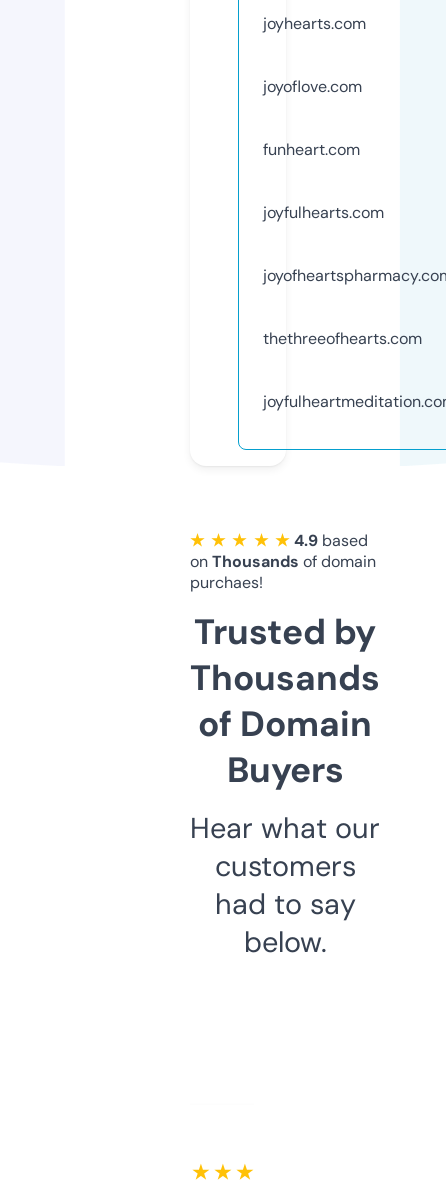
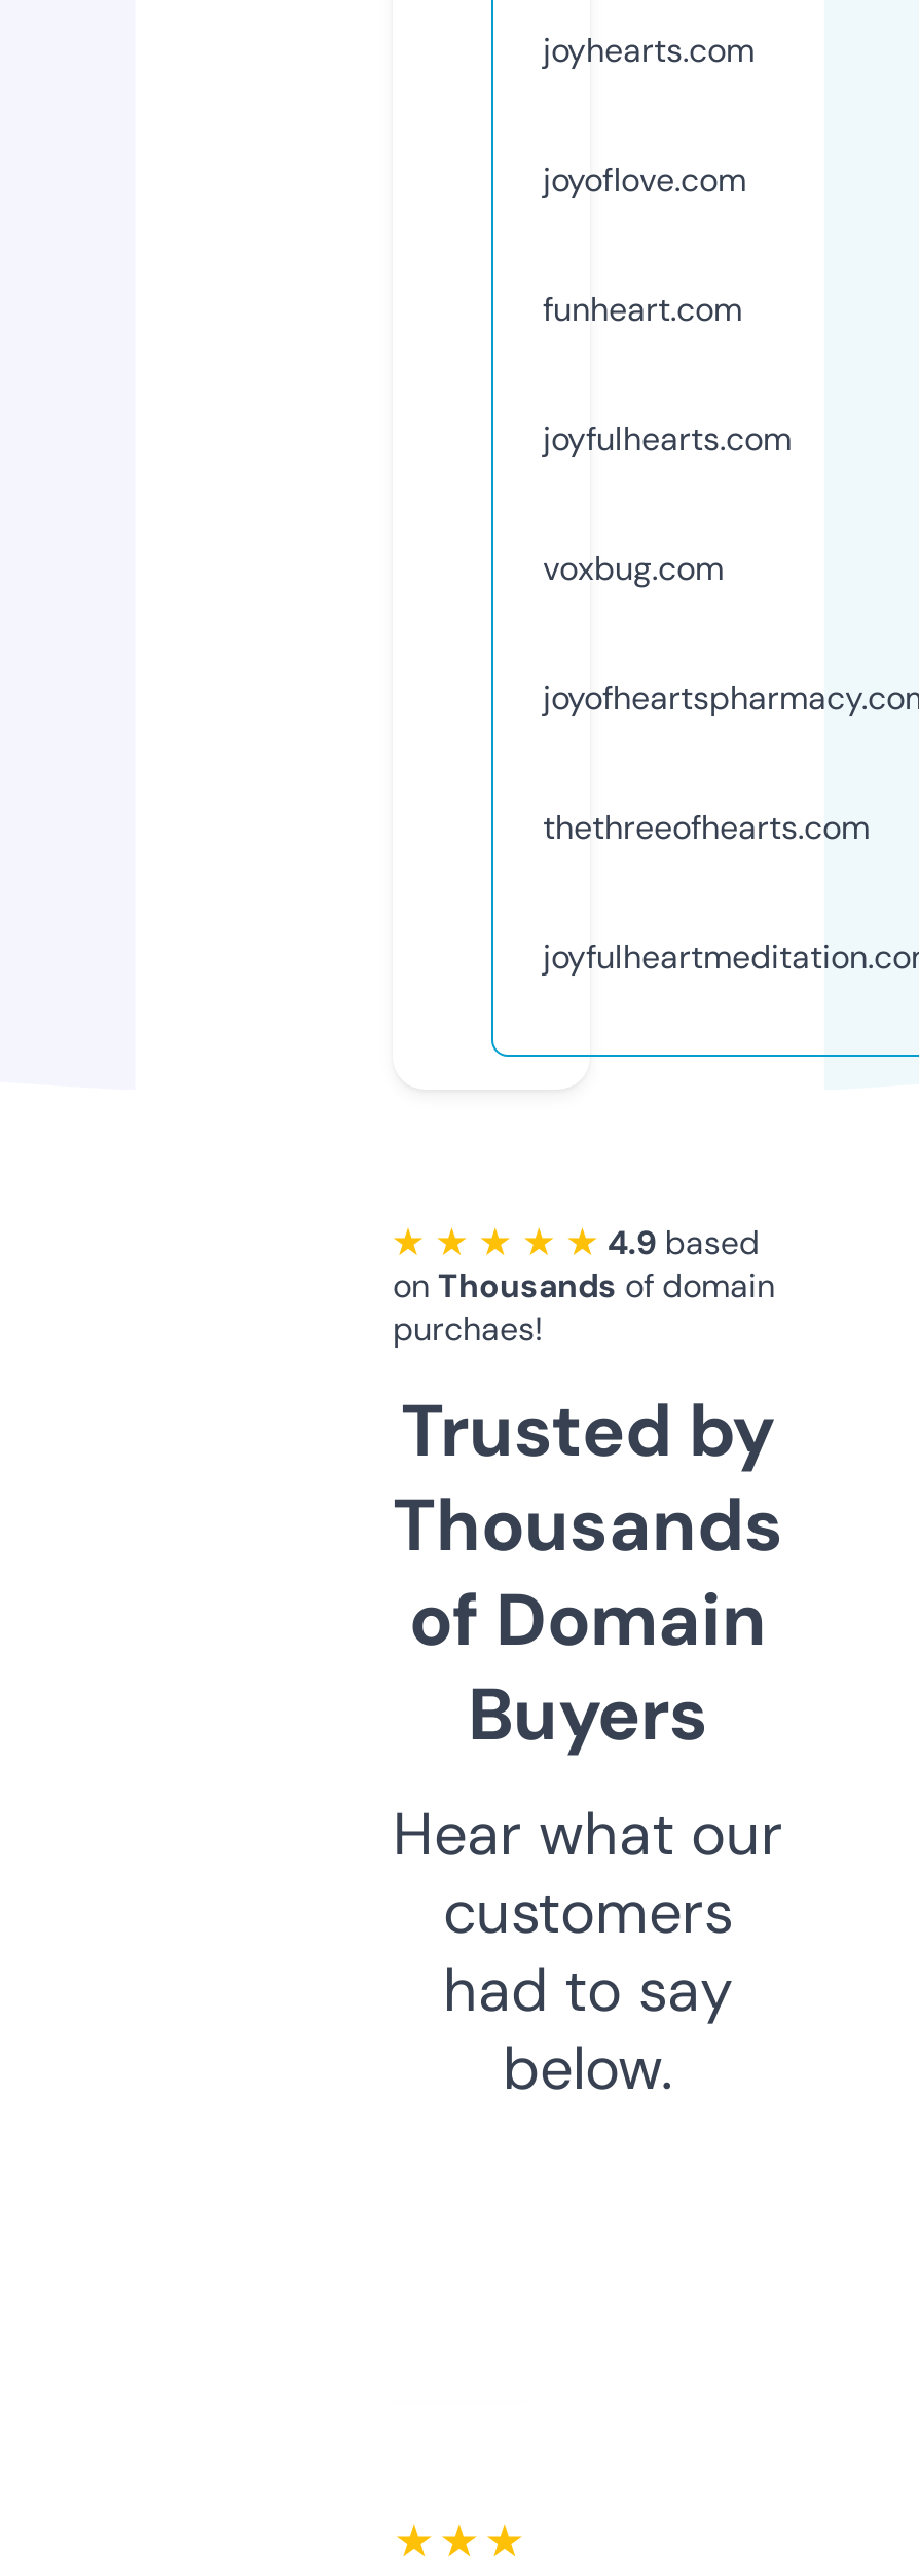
+ voxbug.com
